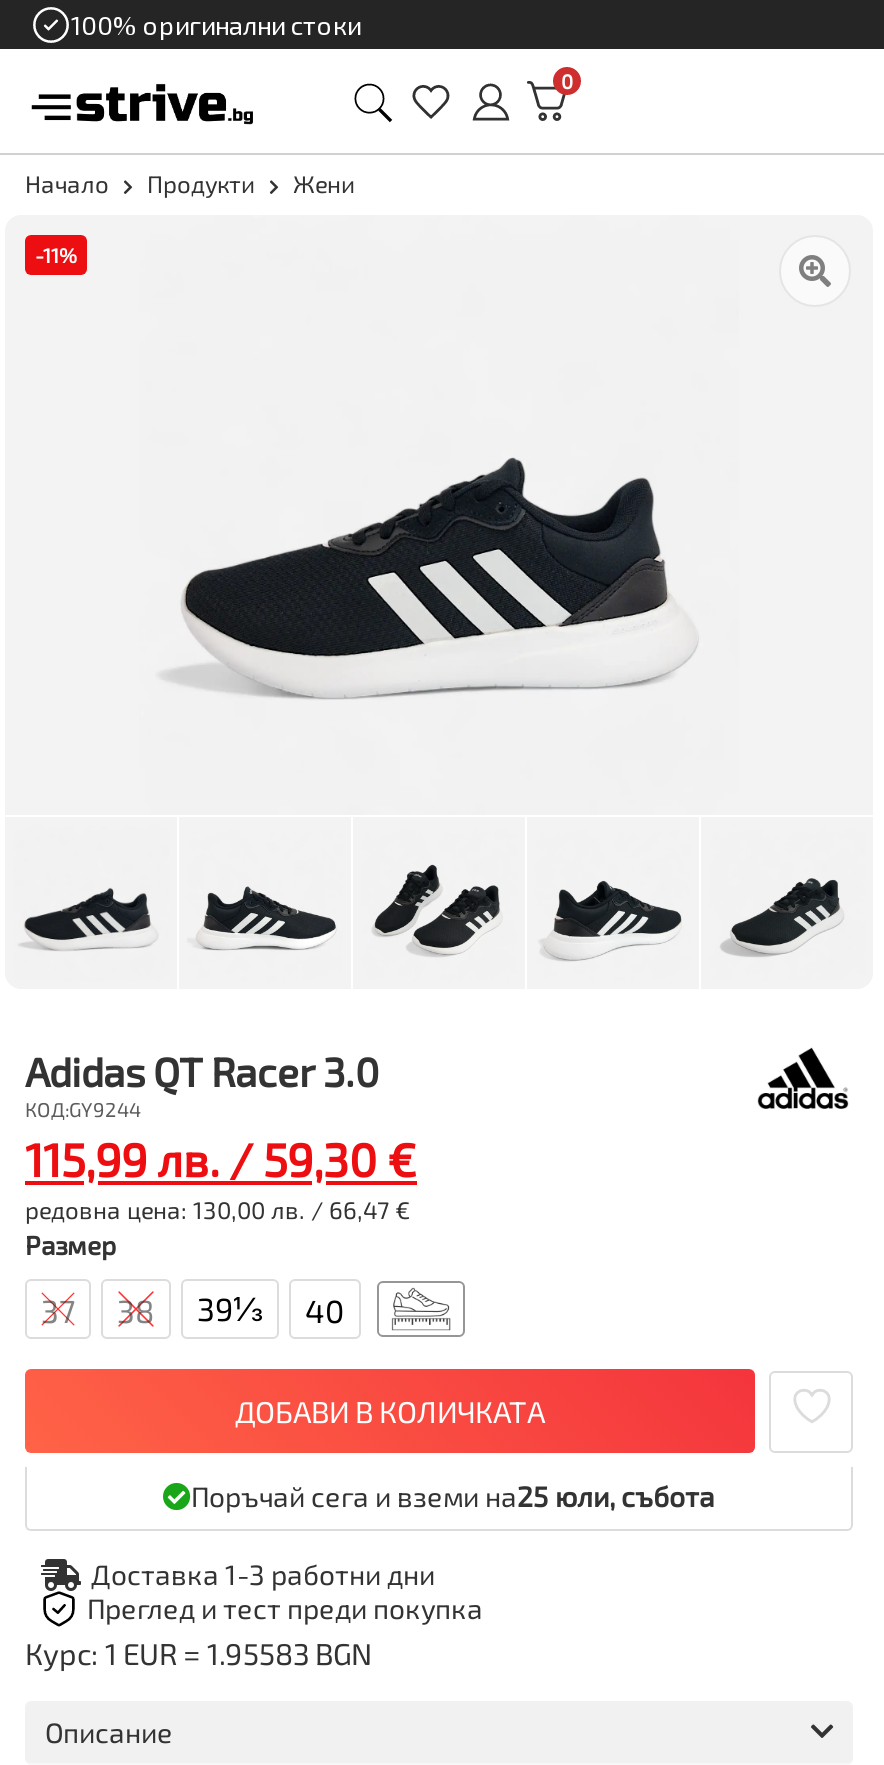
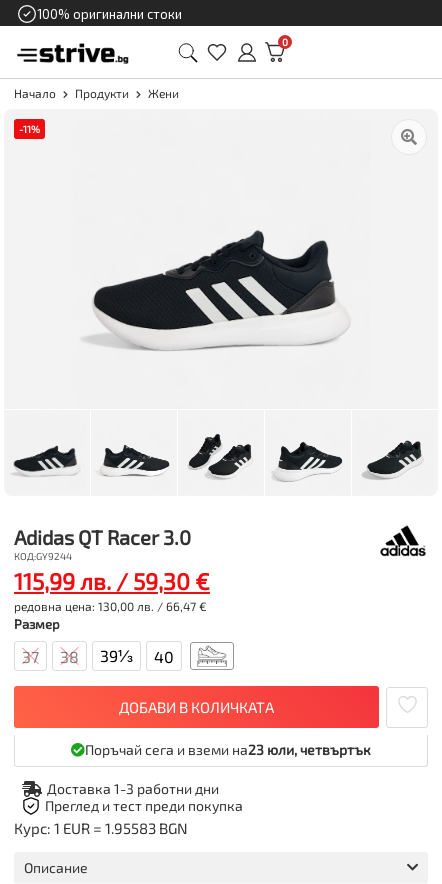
- Поръчай сега и вземи на25 юли, събота
+ Поръчай сега и вземи на23 юли, четвъртък
